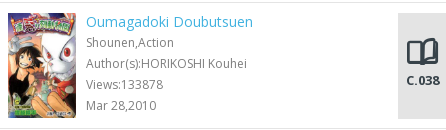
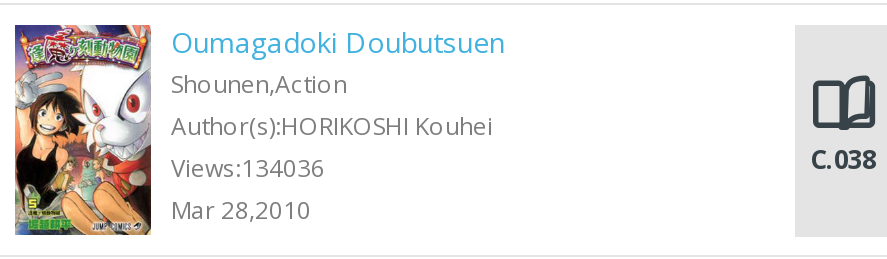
- Views:133878
+ Views:134036
